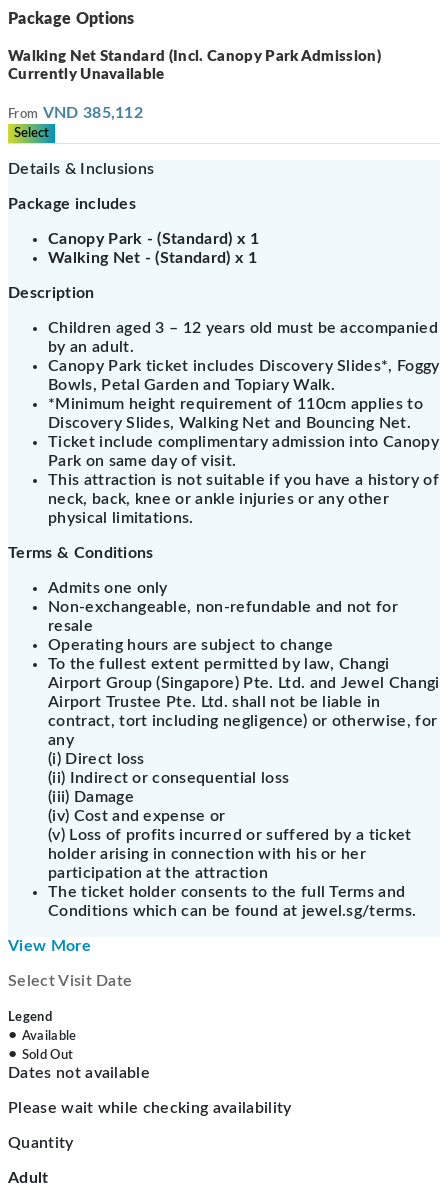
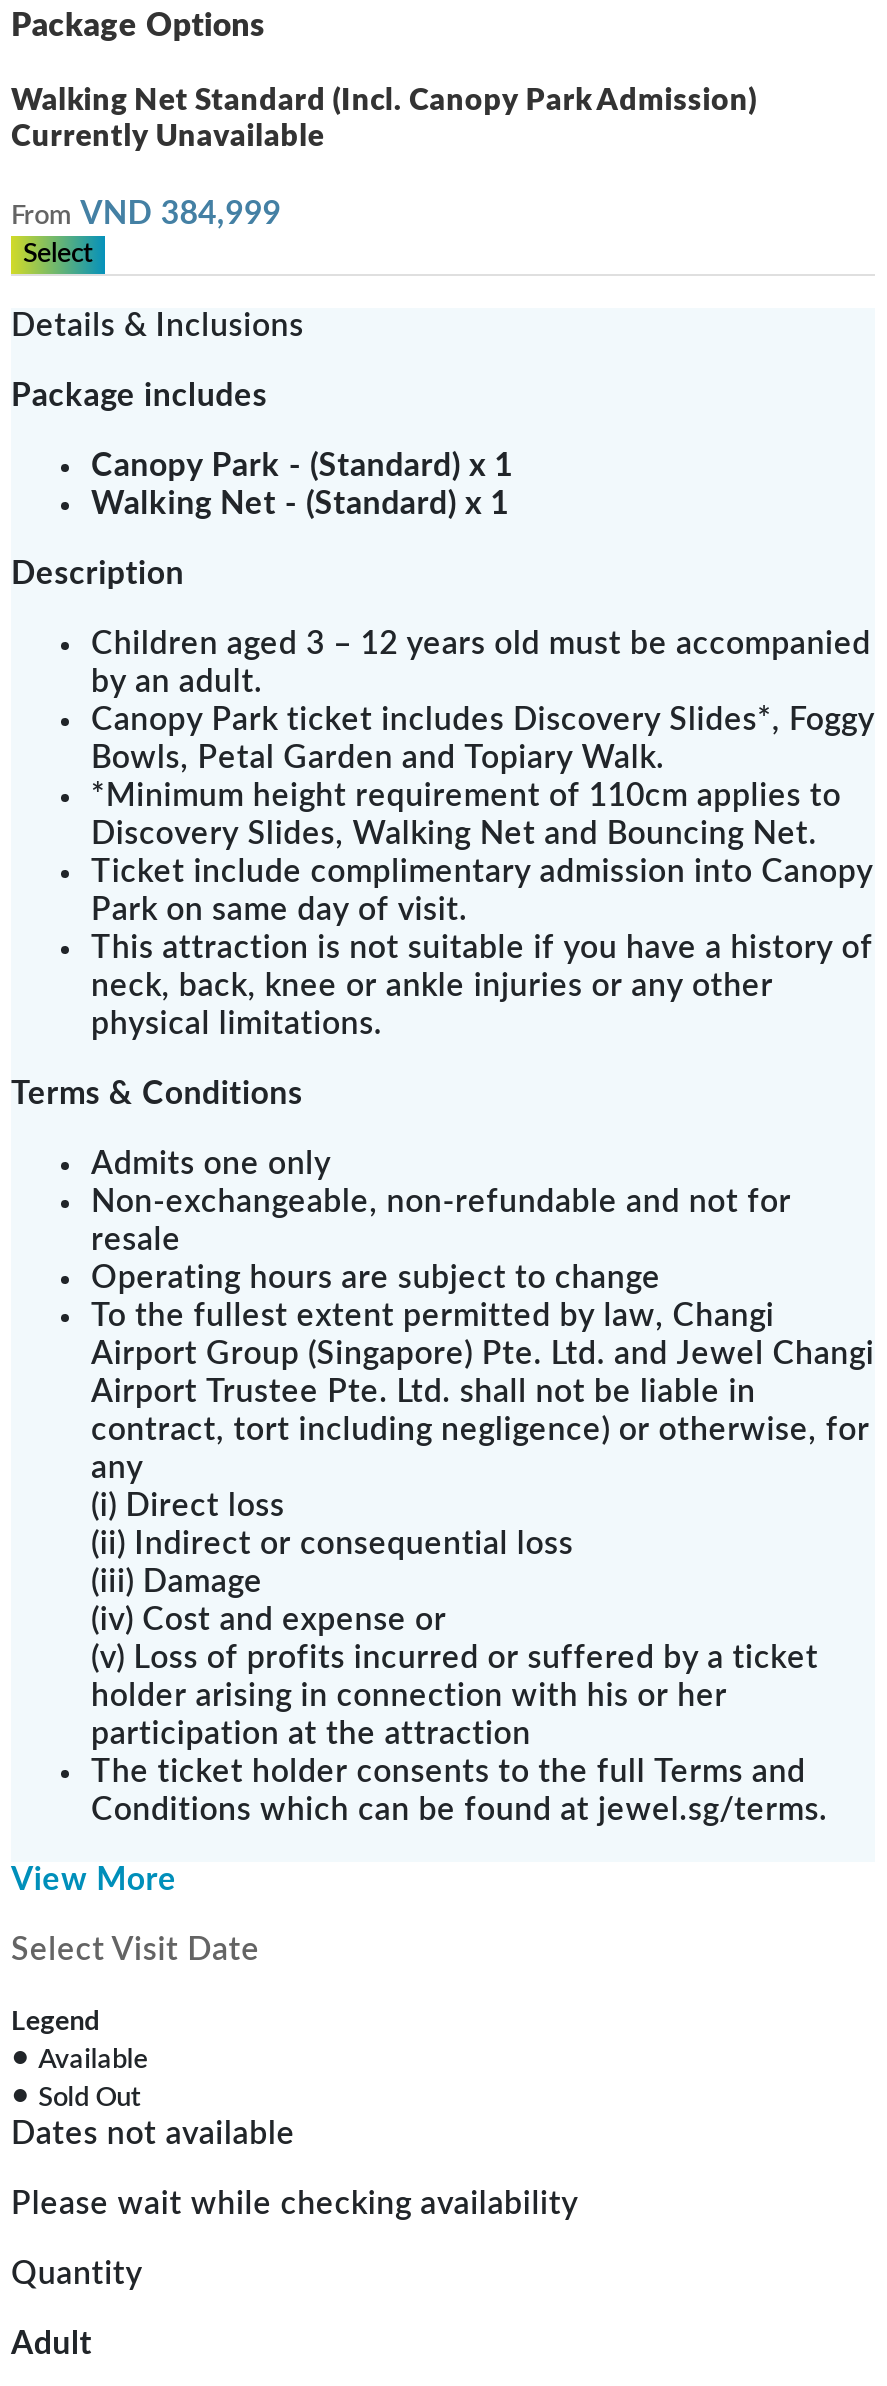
- From VND 385,112
+ From VND 384,999
